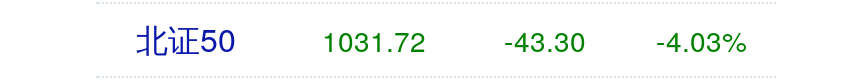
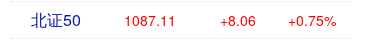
- 1031.72
+ 1087.11

- -43.30
+ +8.06

- -4.03%
+ +0.75%
